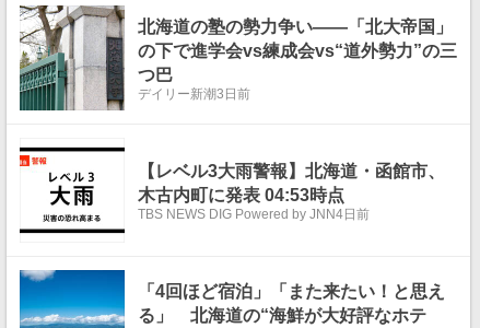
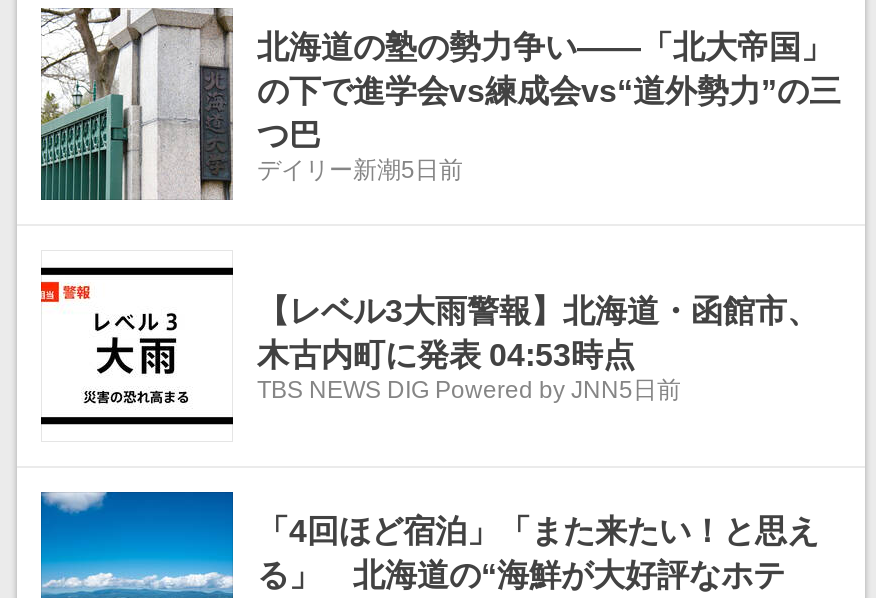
- デイリー新潮3日前
+ デイリー新潮5日前

- TBS NEWS DIG Powered by JNN4日前
+ TBS NEWS DIG Powered by JNN5日前
